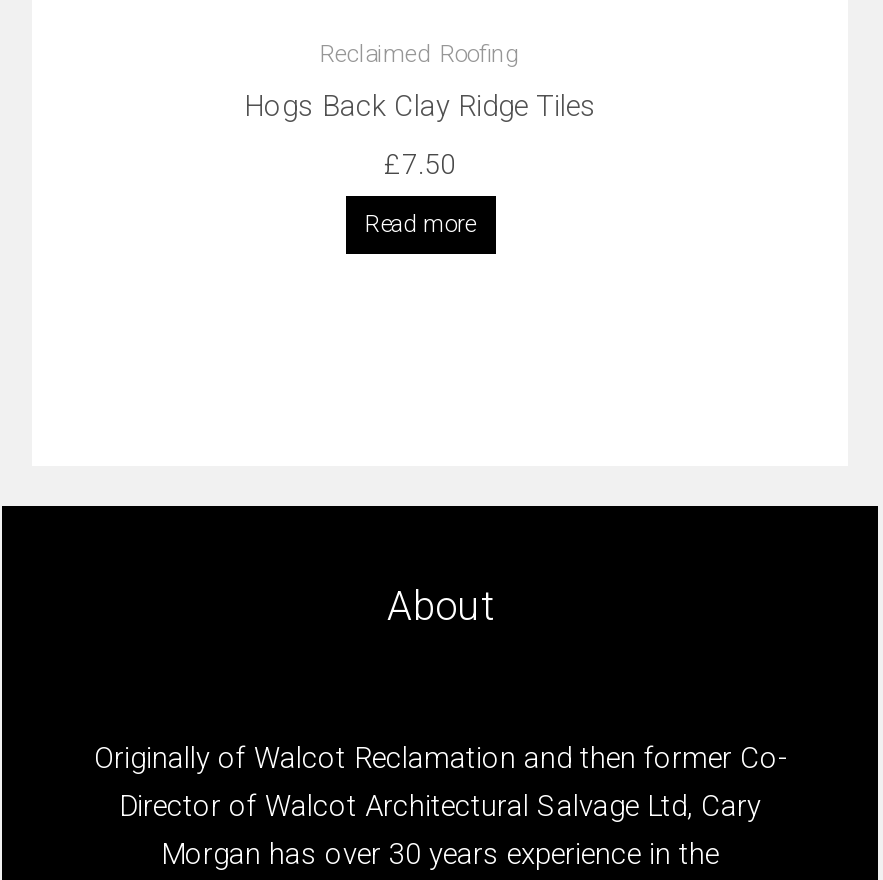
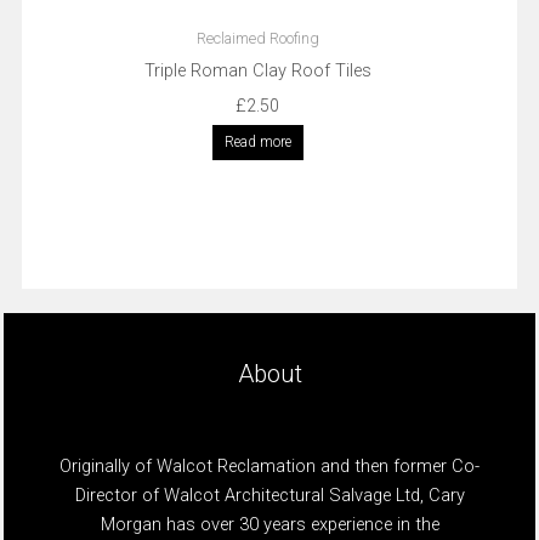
- Hogs Back Clay Ridge Tiles
+ Triple Roman Clay Roof Tiles

- £7.50
+ £2.50
